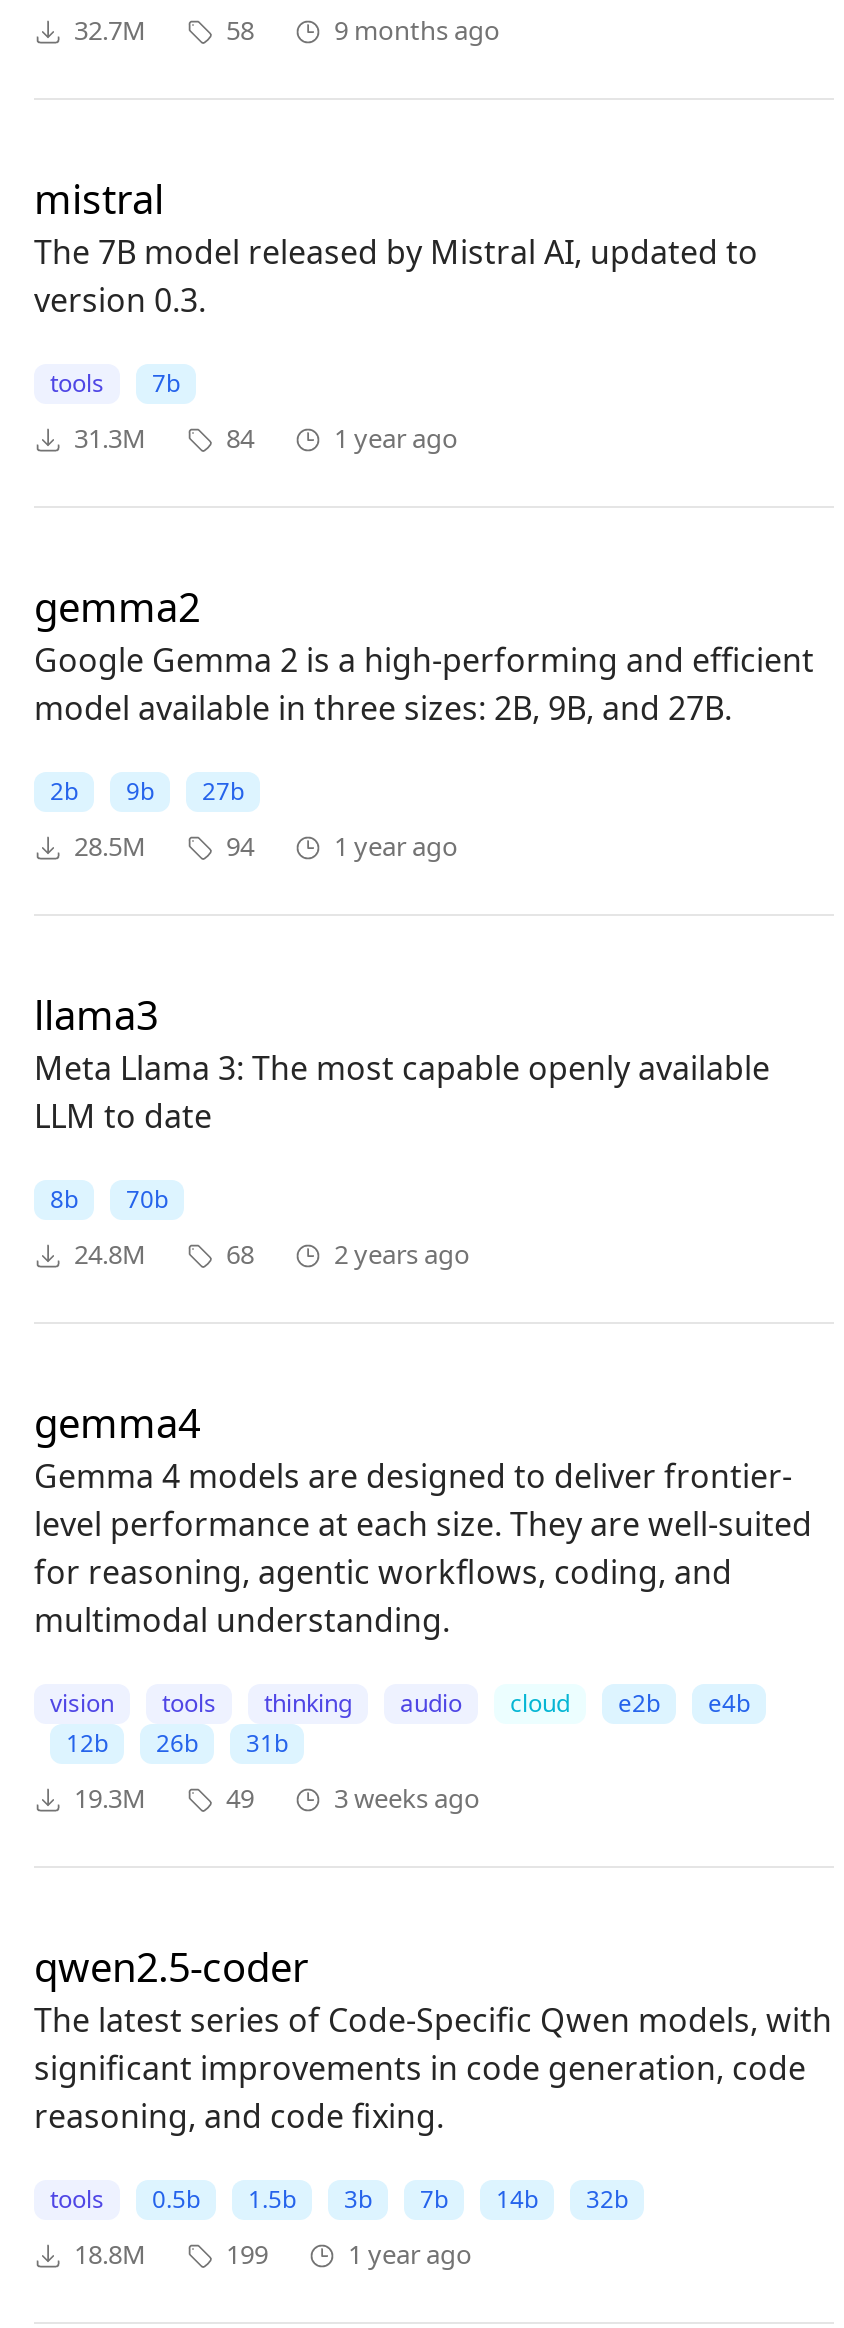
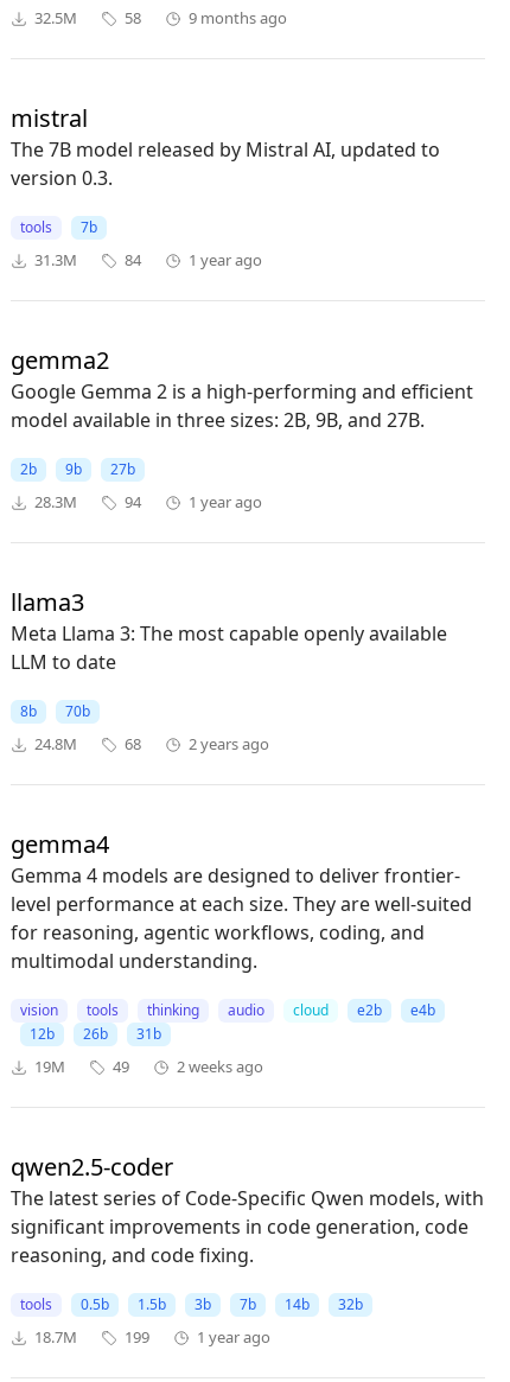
- 32.7M
+ 32.5M

- 28.5M
+ 28.3M

- 19.3M
+ 19M

- 3 weeks ago
+ 2 weeks ago

- 18.8M
+ 18.7M
